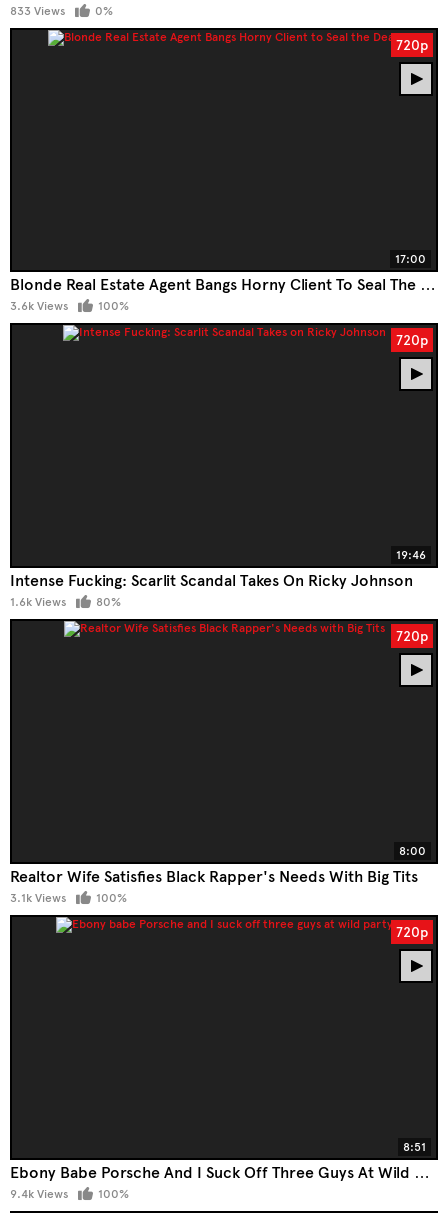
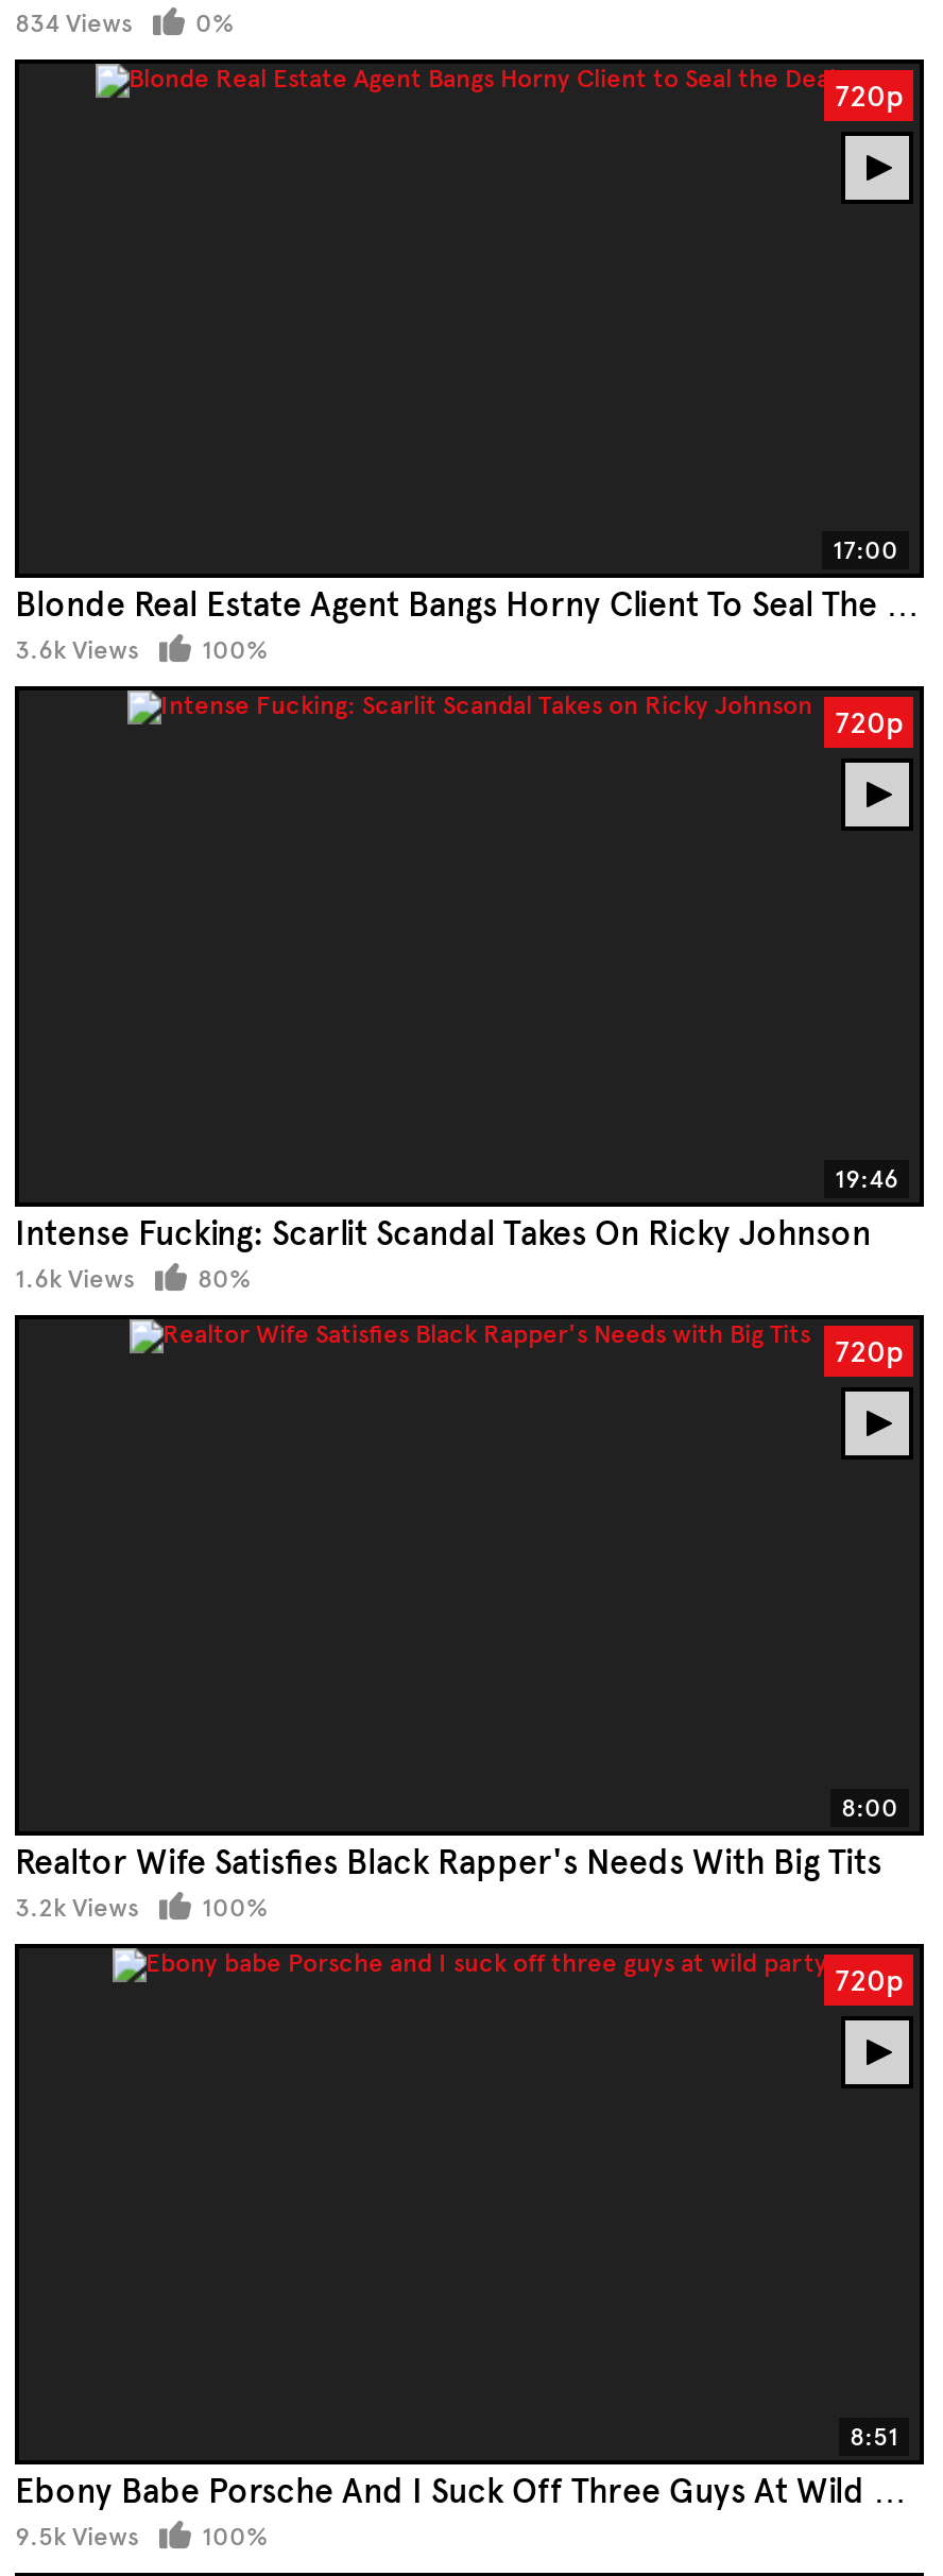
- 833 Views
+ 834 Views

- 3.1k Views
+ 3.2k Views

- 9.4k Views
+ 9.5k Views
